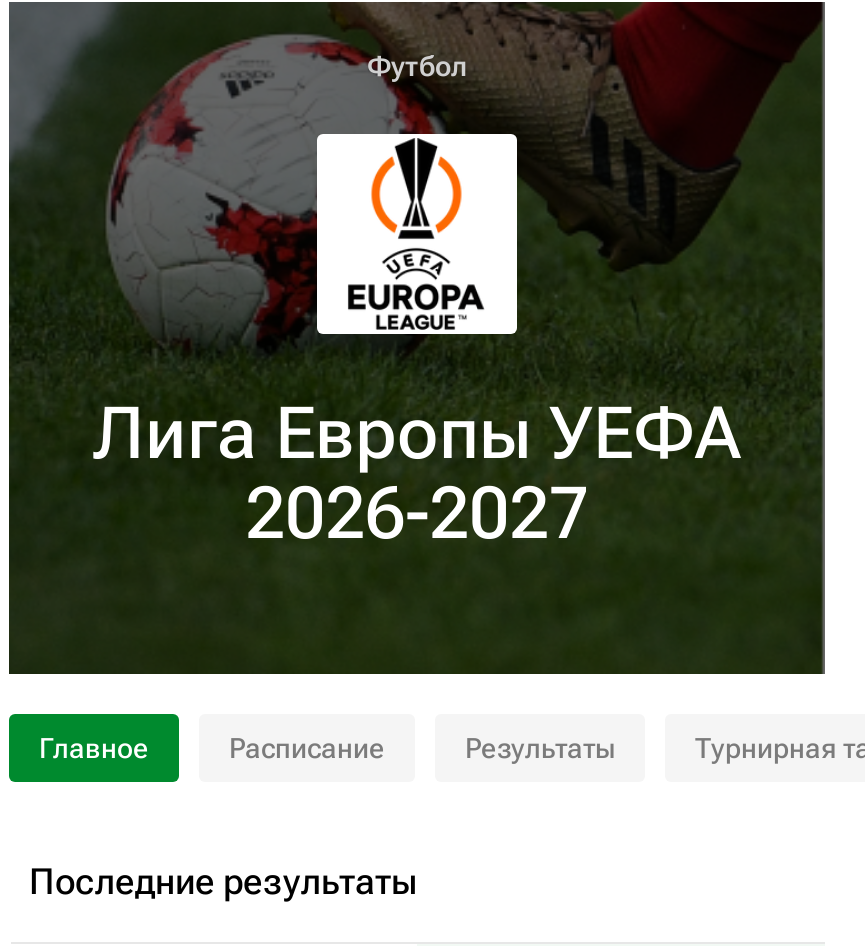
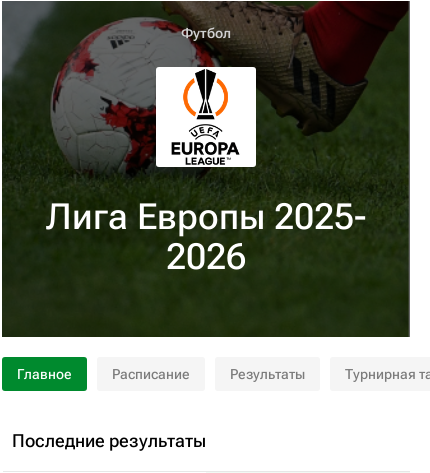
- Лига Европы УЕФА
+ Лига Европы 2025-

- 2026-2027
+ 2026
